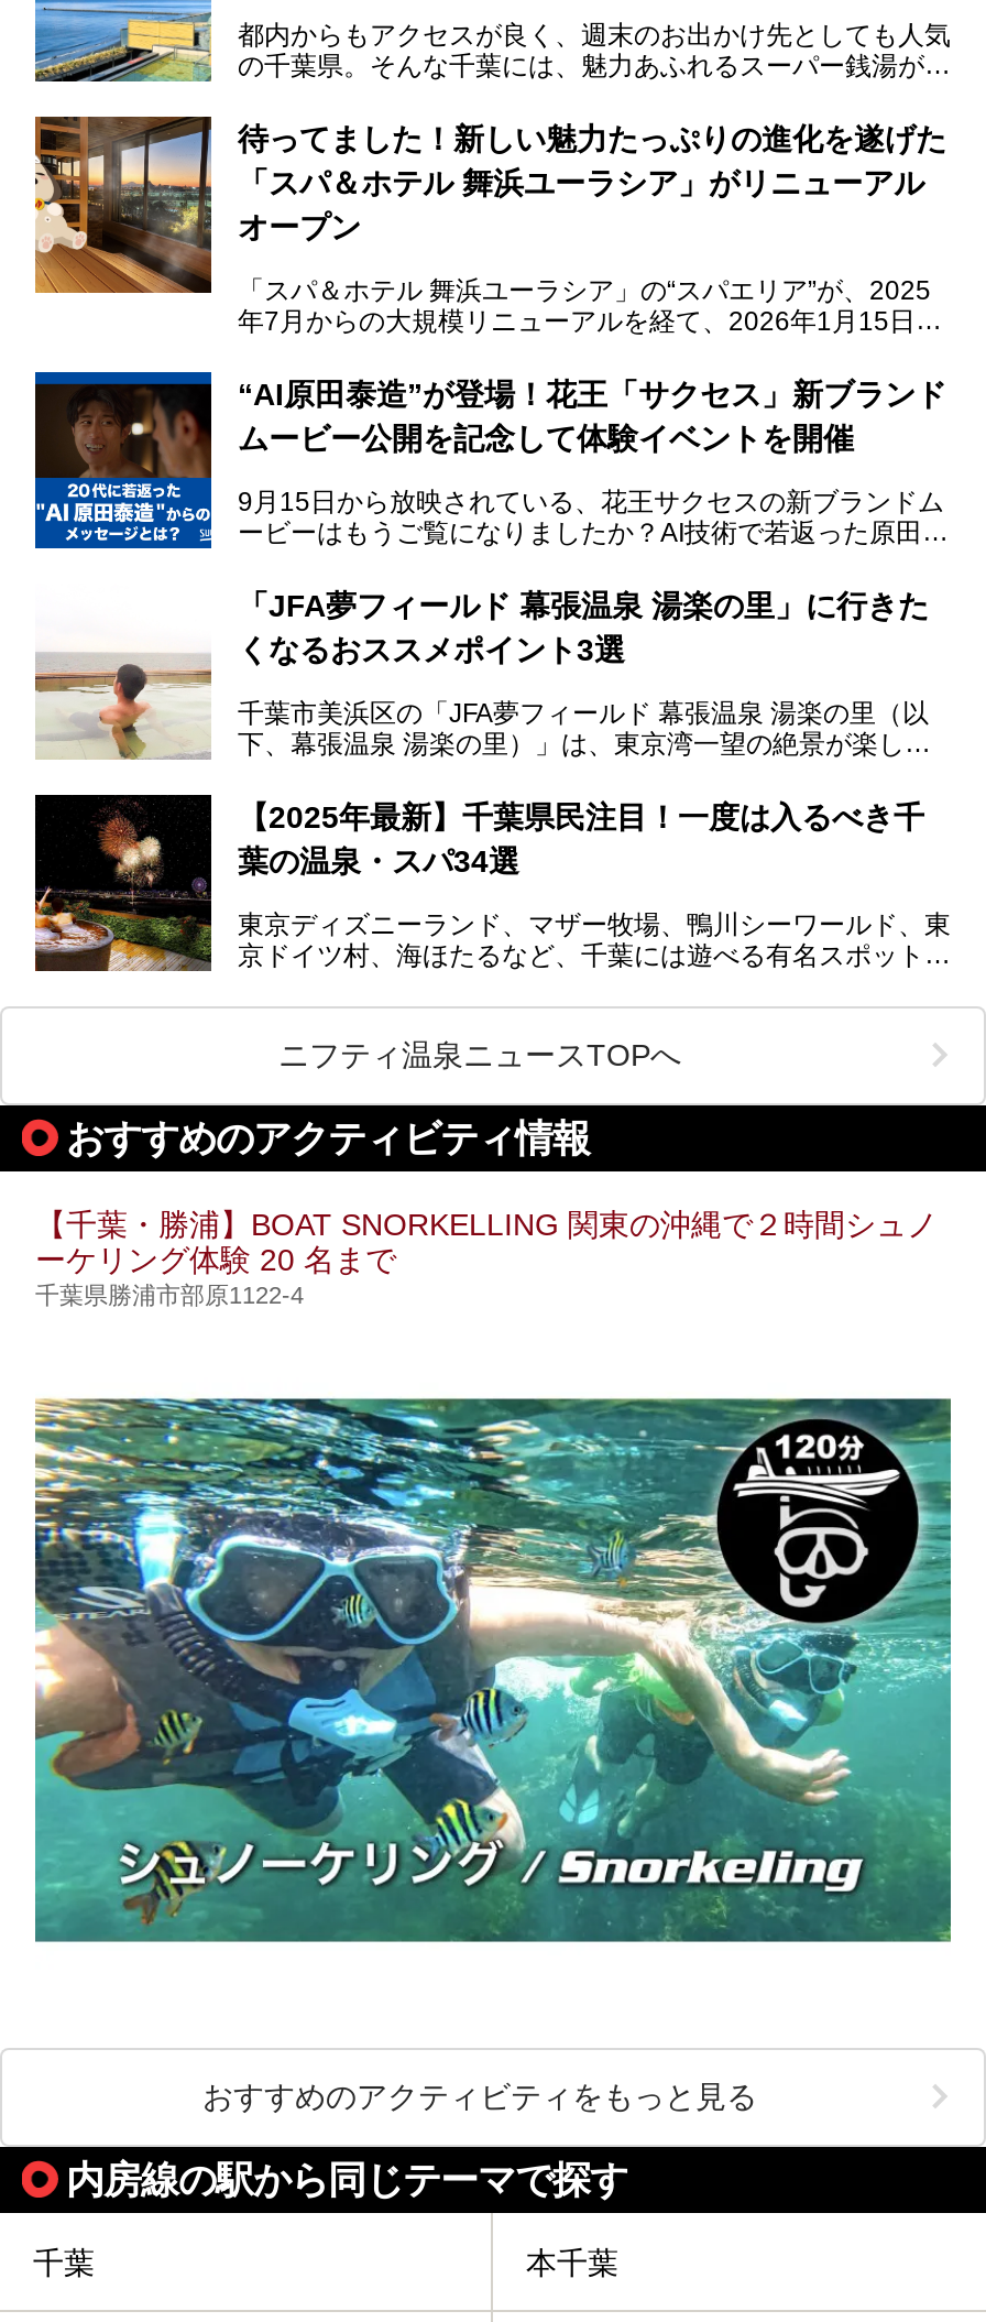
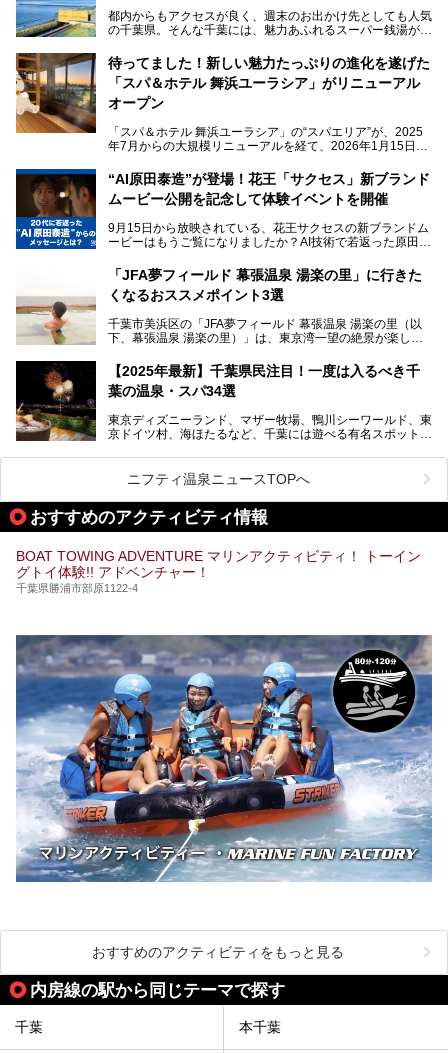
- 【千葉・勝浦】BOAT SNORKELLING 関東の沖縄で２時間シュノ
- ーケリング体験 20 名まで
+ BOAT TOWING ADVENTURE マリンアクティビティ！ トーイン
+ グトイ体験!! アドベンチャー！

- [image]
+ [image]
